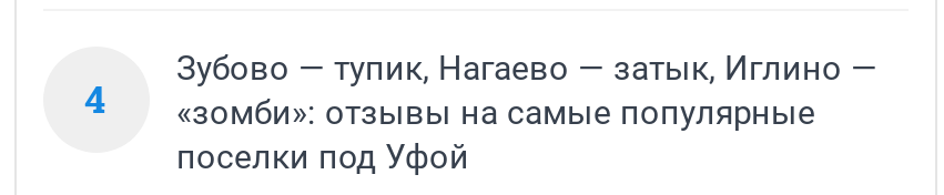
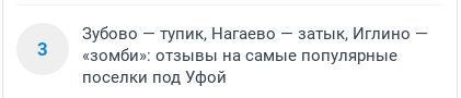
- 4 «зомби»: отзывы на самые популярные
+ 3 «зомби»: отзывы на самые популярные
